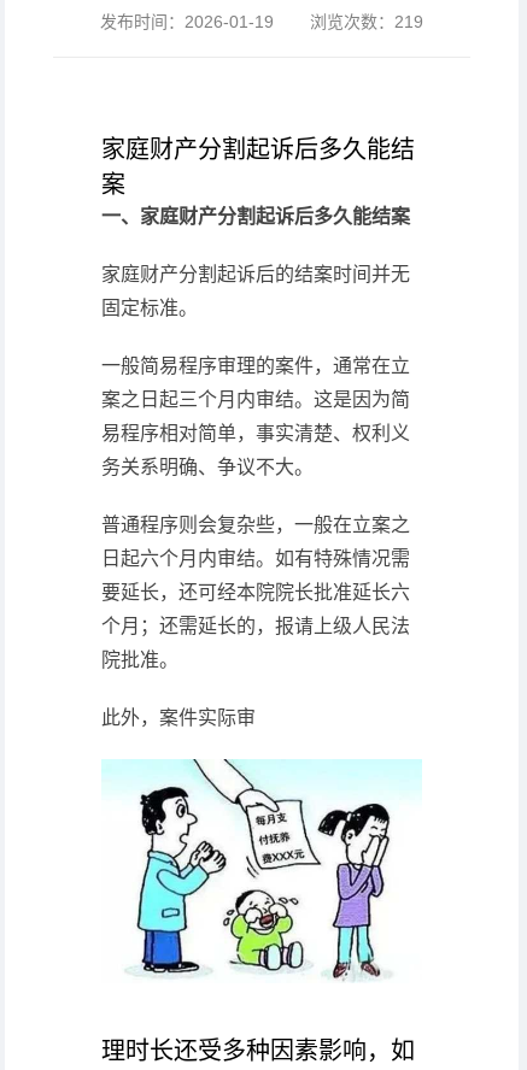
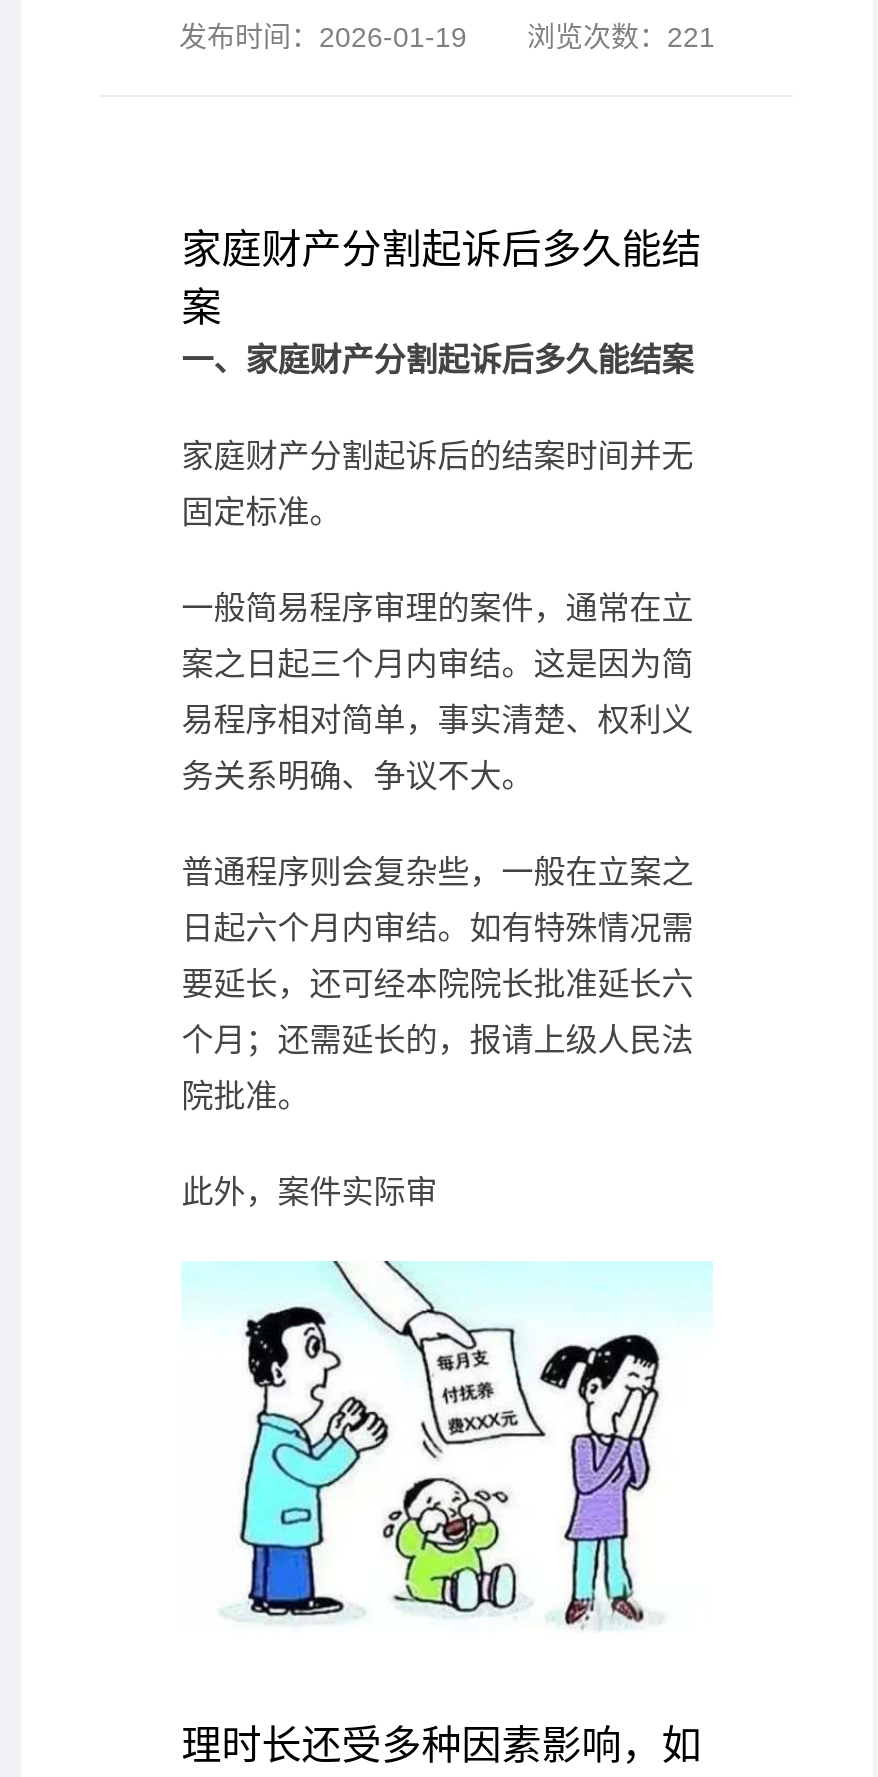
- 发布时间：2026-01-19 浏览次数：219
+ 发布时间：2026-01-19 浏览次数：221
